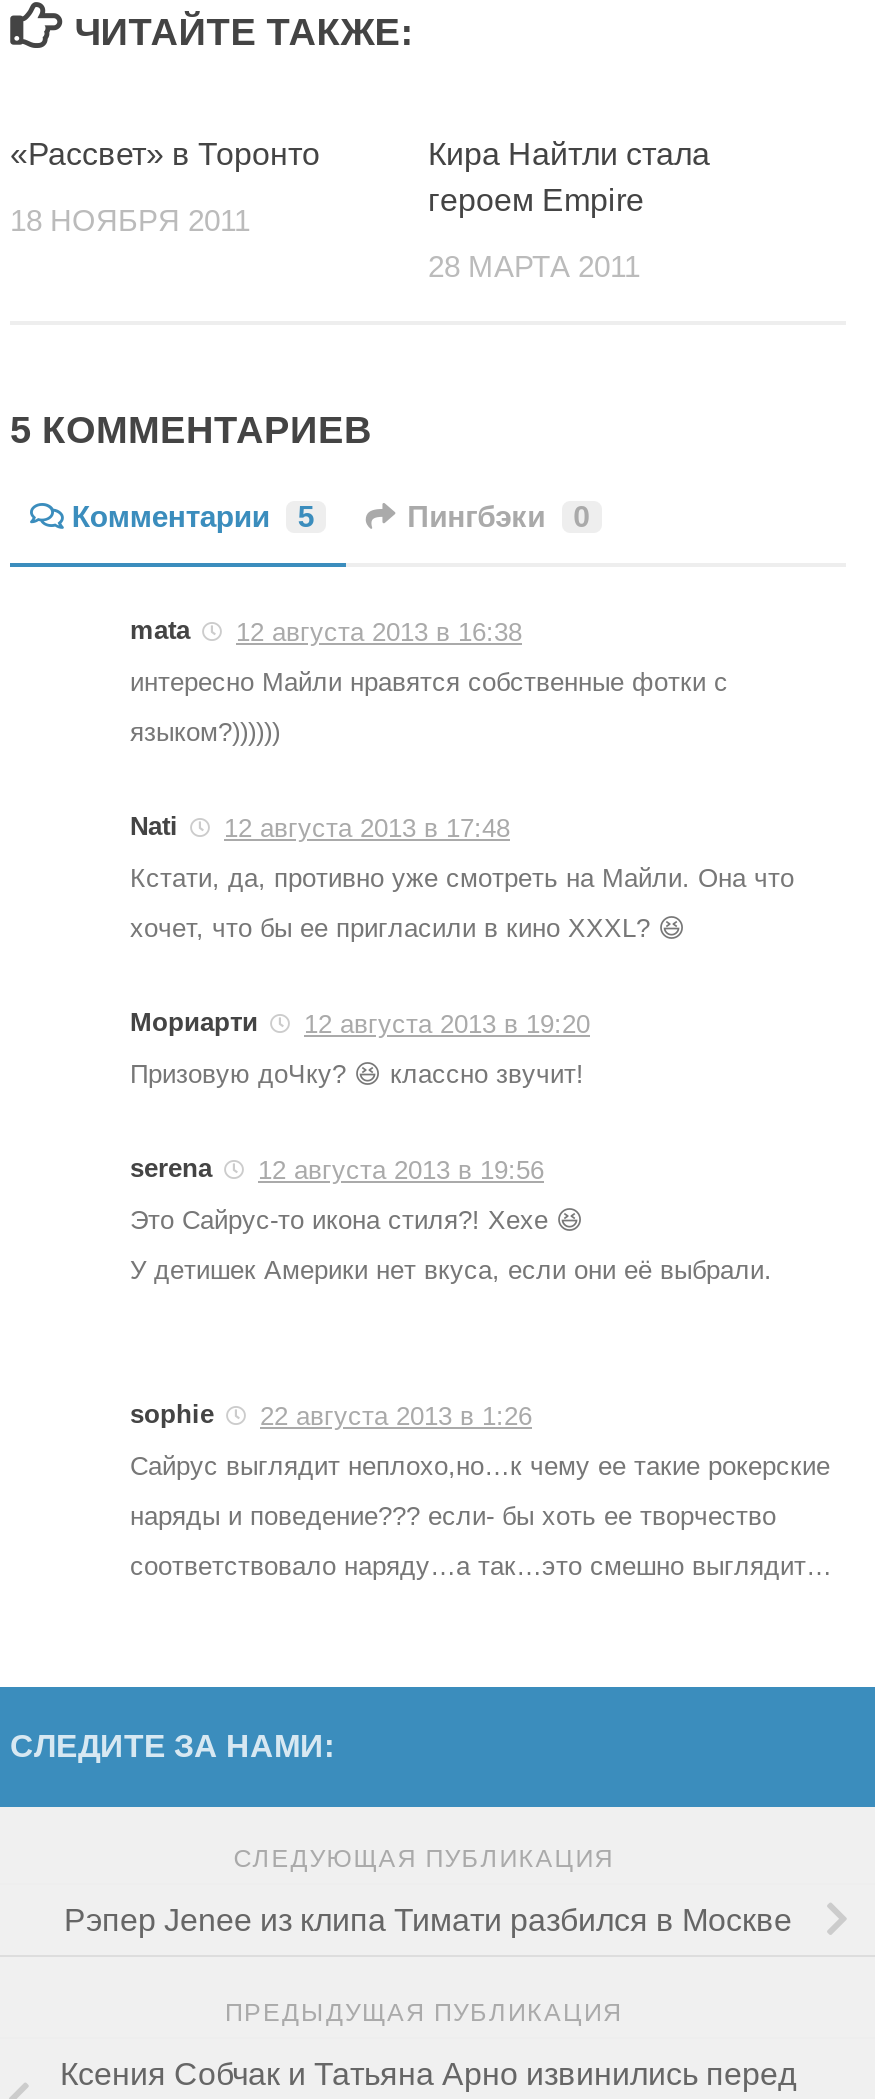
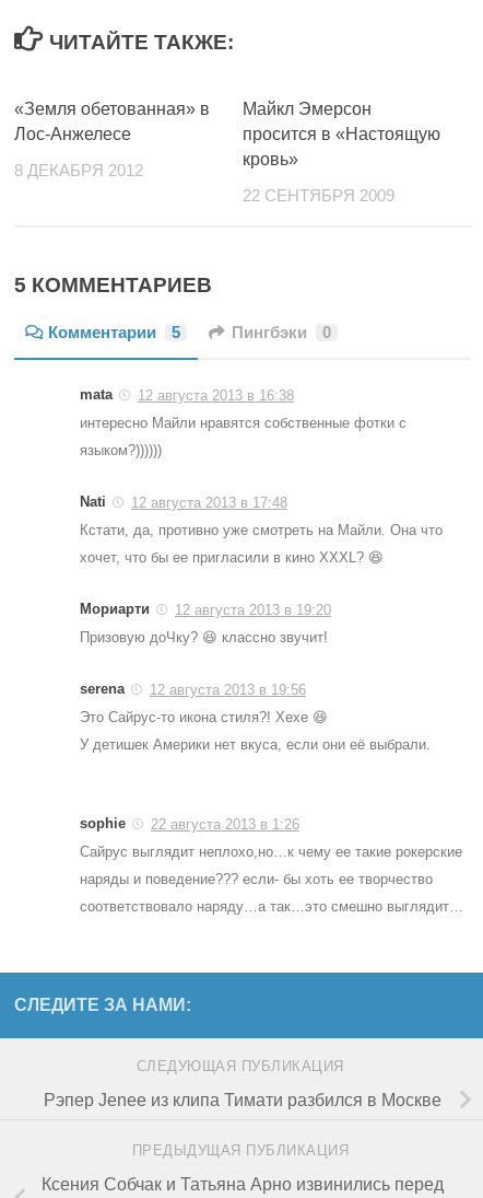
- «Рассвет» в Торонто
+ «Земля обетованная» в
+ Лос-Анжелесе

- Кира Найтли стала
- героем Empire
+ Майкл Эмерсон
+ просится в «Настоящую
+ кровь»

- 18 НОЯБРЯ 2011
+ 8 ДЕКАБРЯ 2012

- 28 МАРТА 2011
+ 22 СЕНТЯБРЯ 2009
